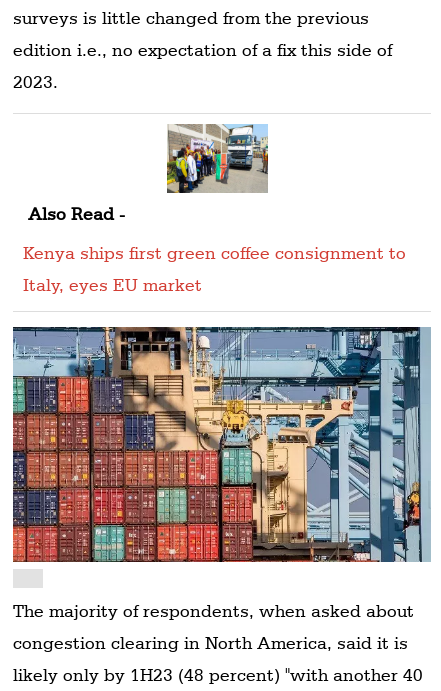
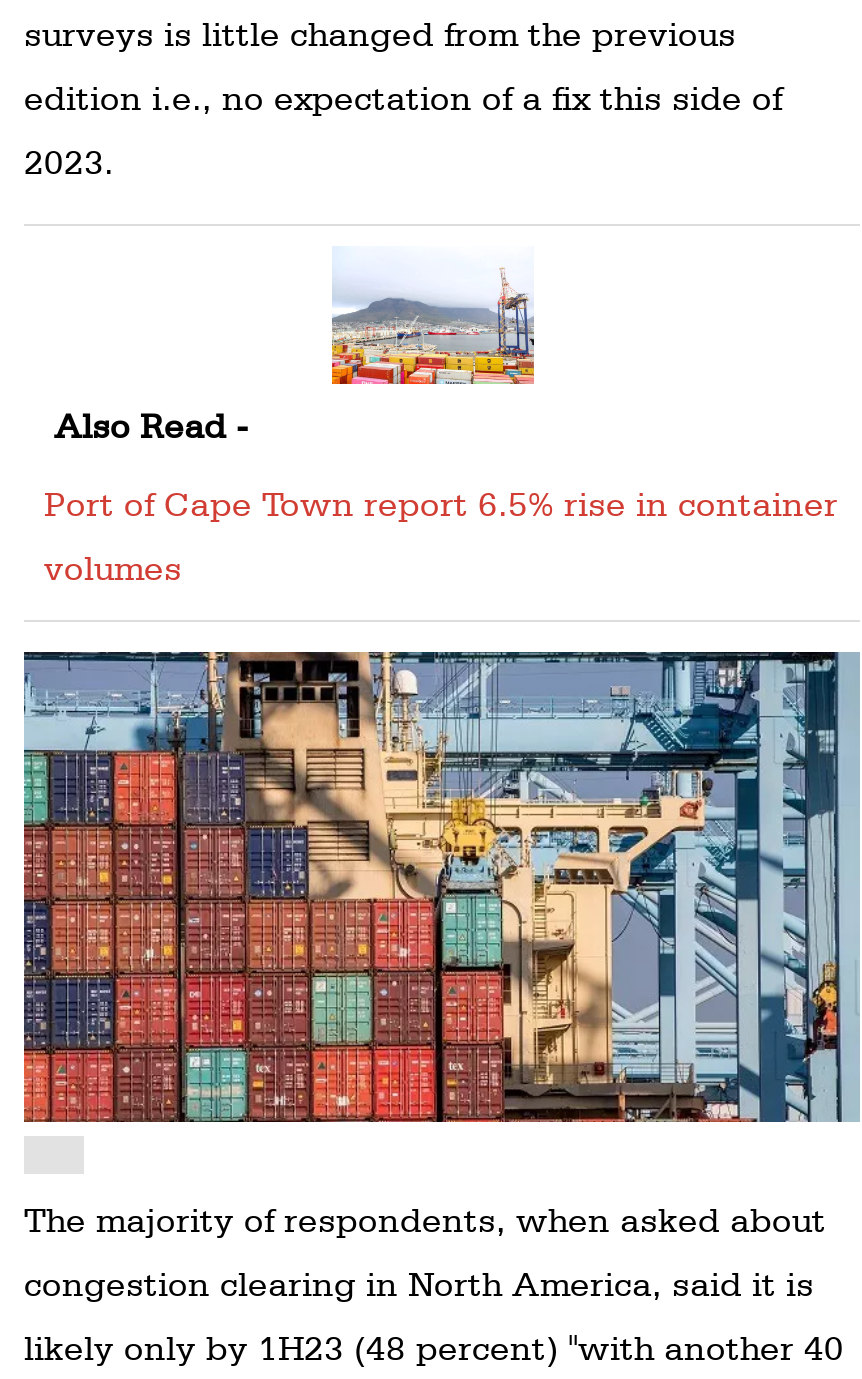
- [image]
+ [image]

- Kenya ships first green coffee consignment to
+ Port of Cape Town report 6.5% rise in container

- Italy, eyes EU market
+ volumes
